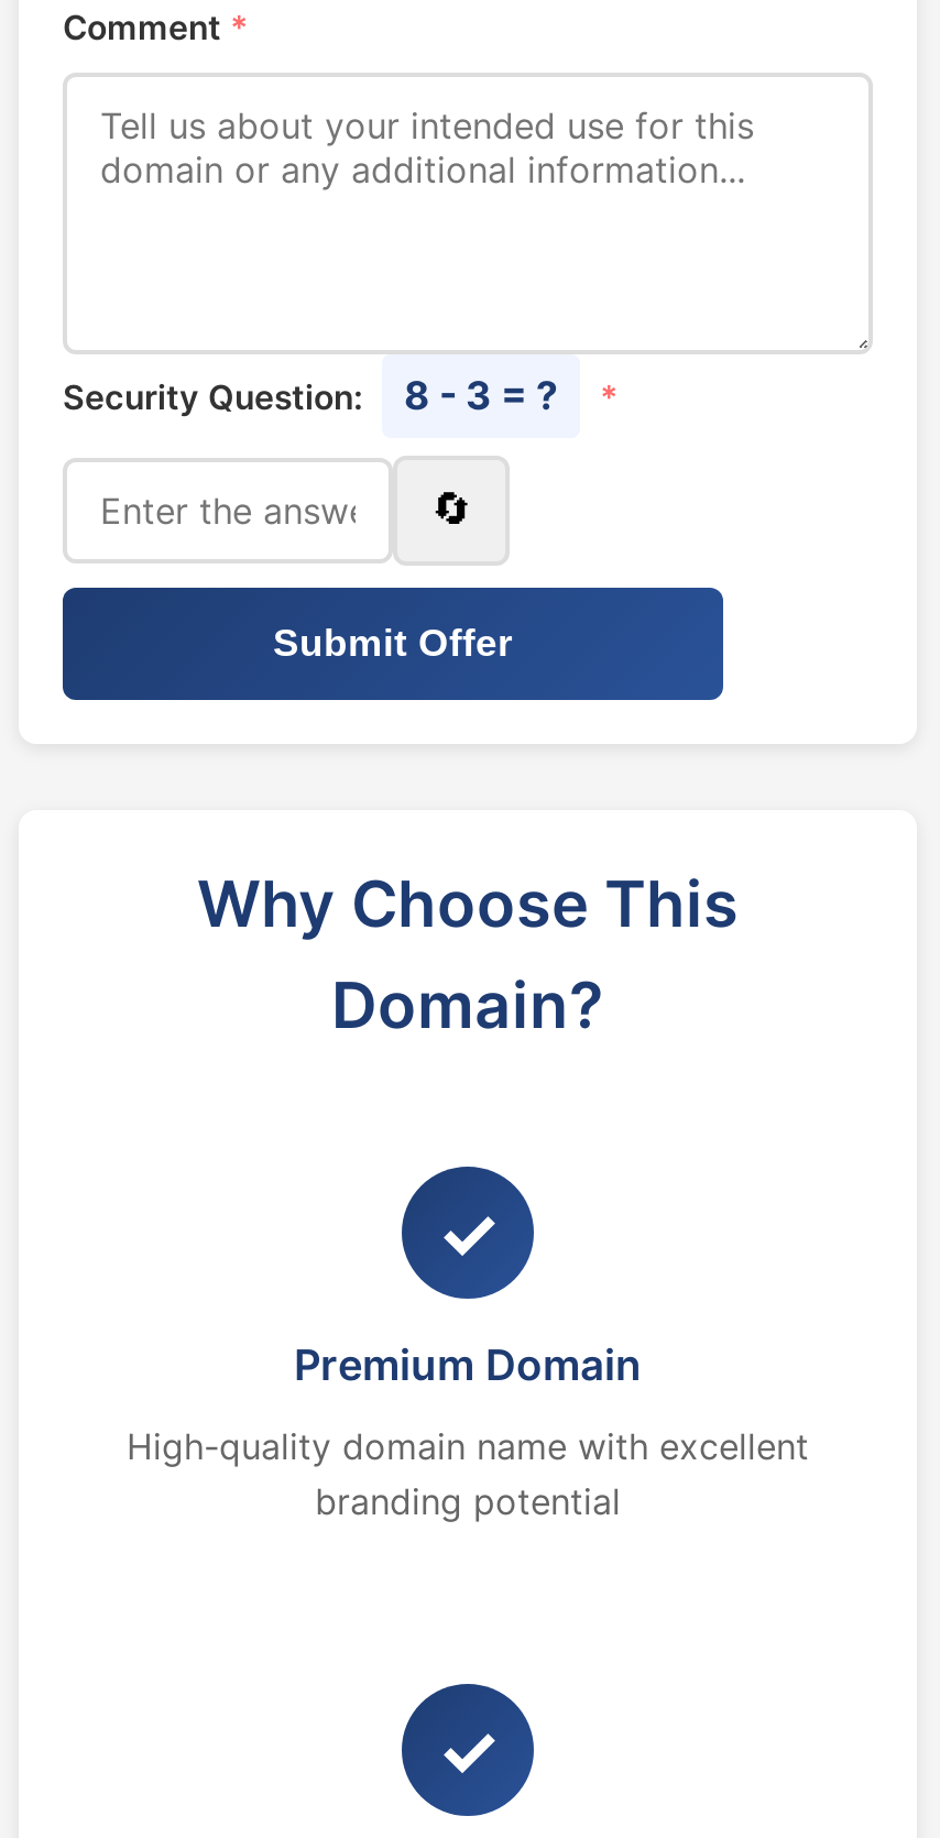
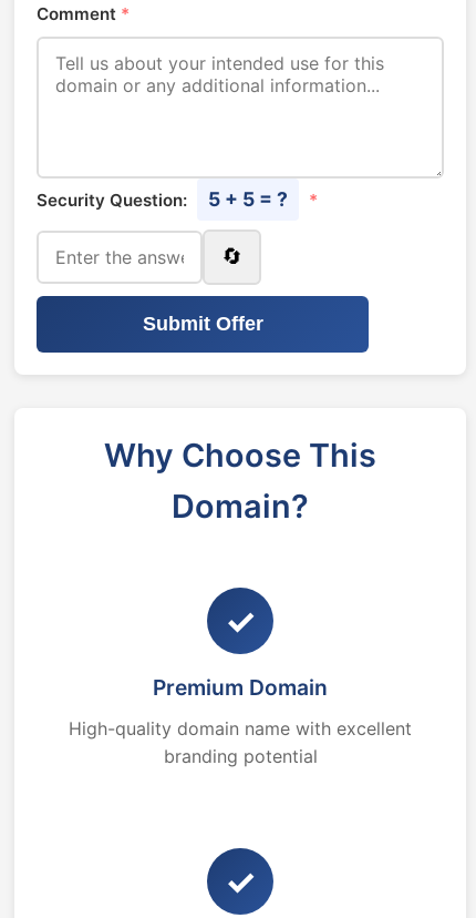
- 8 - 3 = ?
+ 5 + 5 = ?
